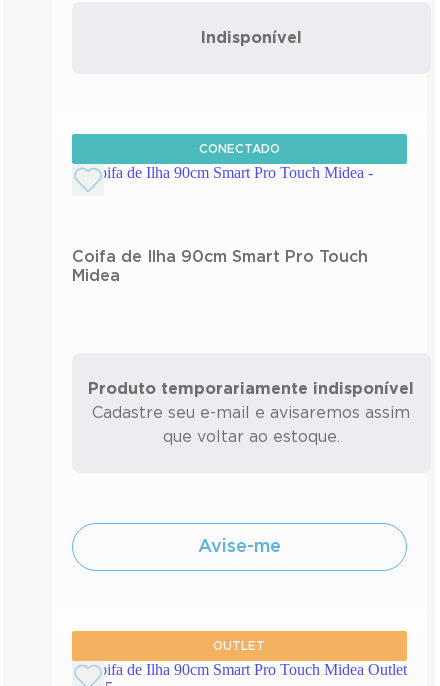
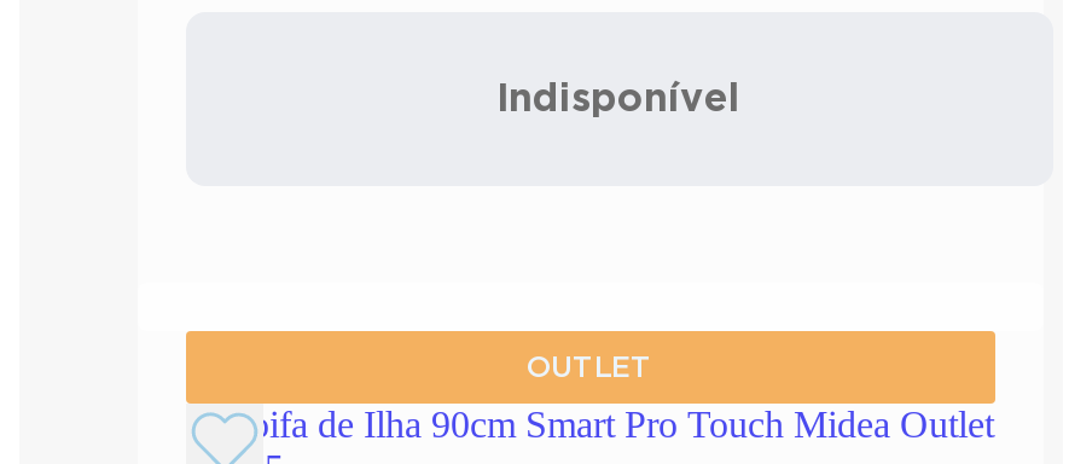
- CONECTADO

- Coifa de Ilha 90cm Smart Pro Touch
- Midea

- Produto temporariamente indisponível
- Cadastre seu e-mail e avisaremos assim
- que voltar ao estoque.

- Avise-me
